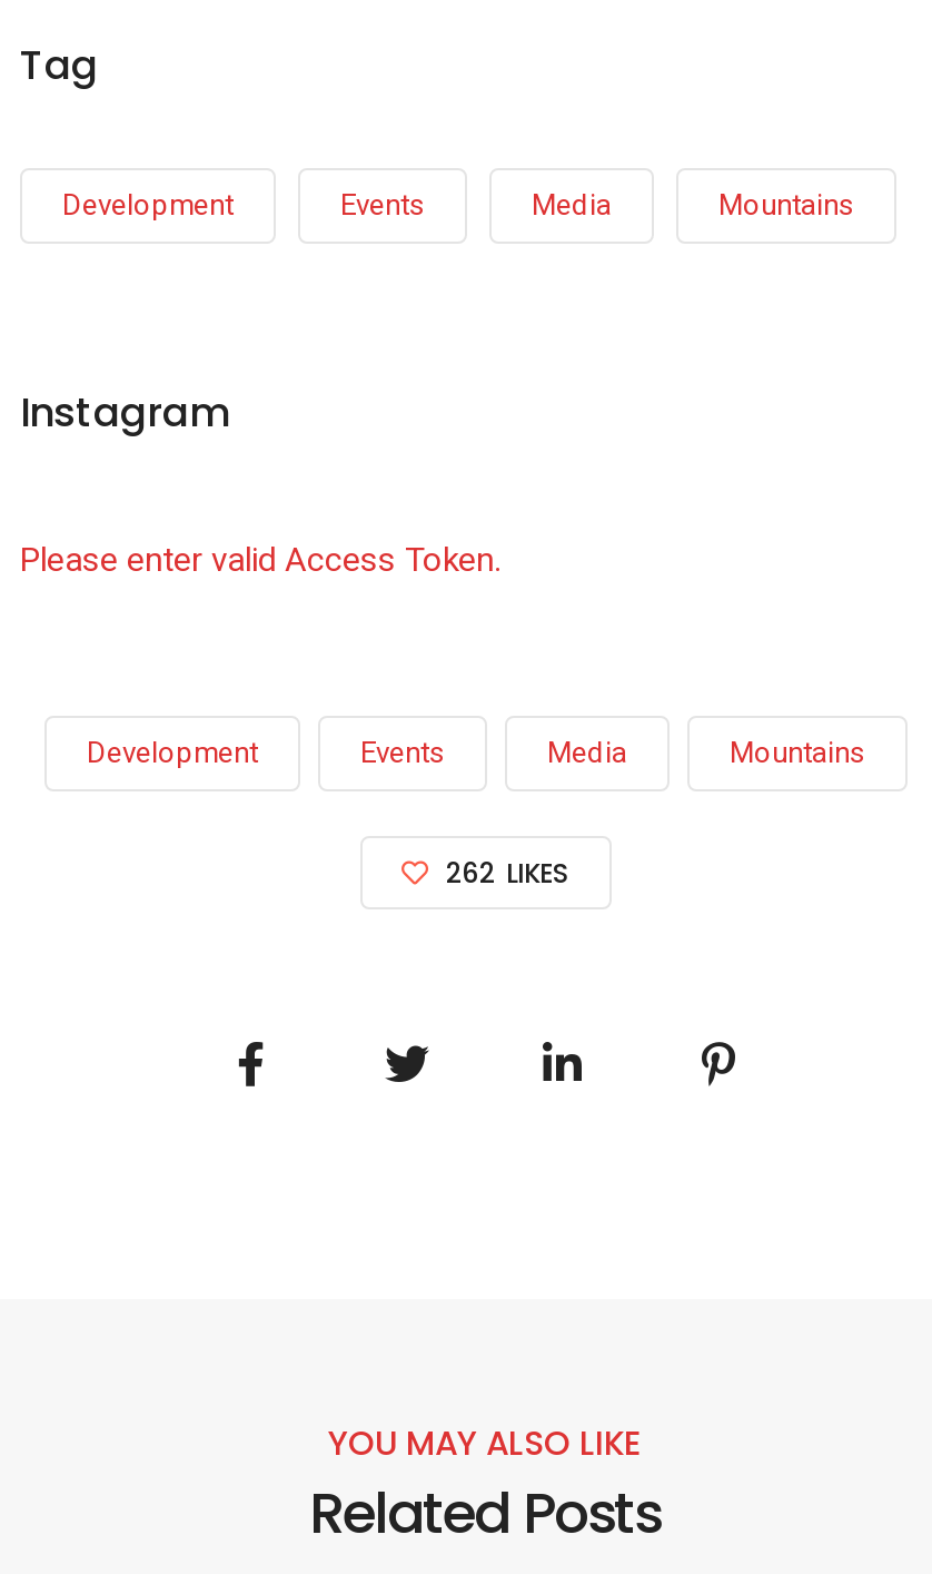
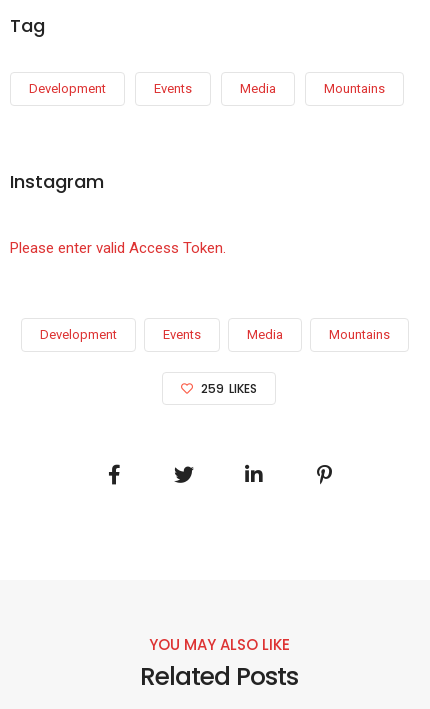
- 262 LIKES
+ 259 LIKES
